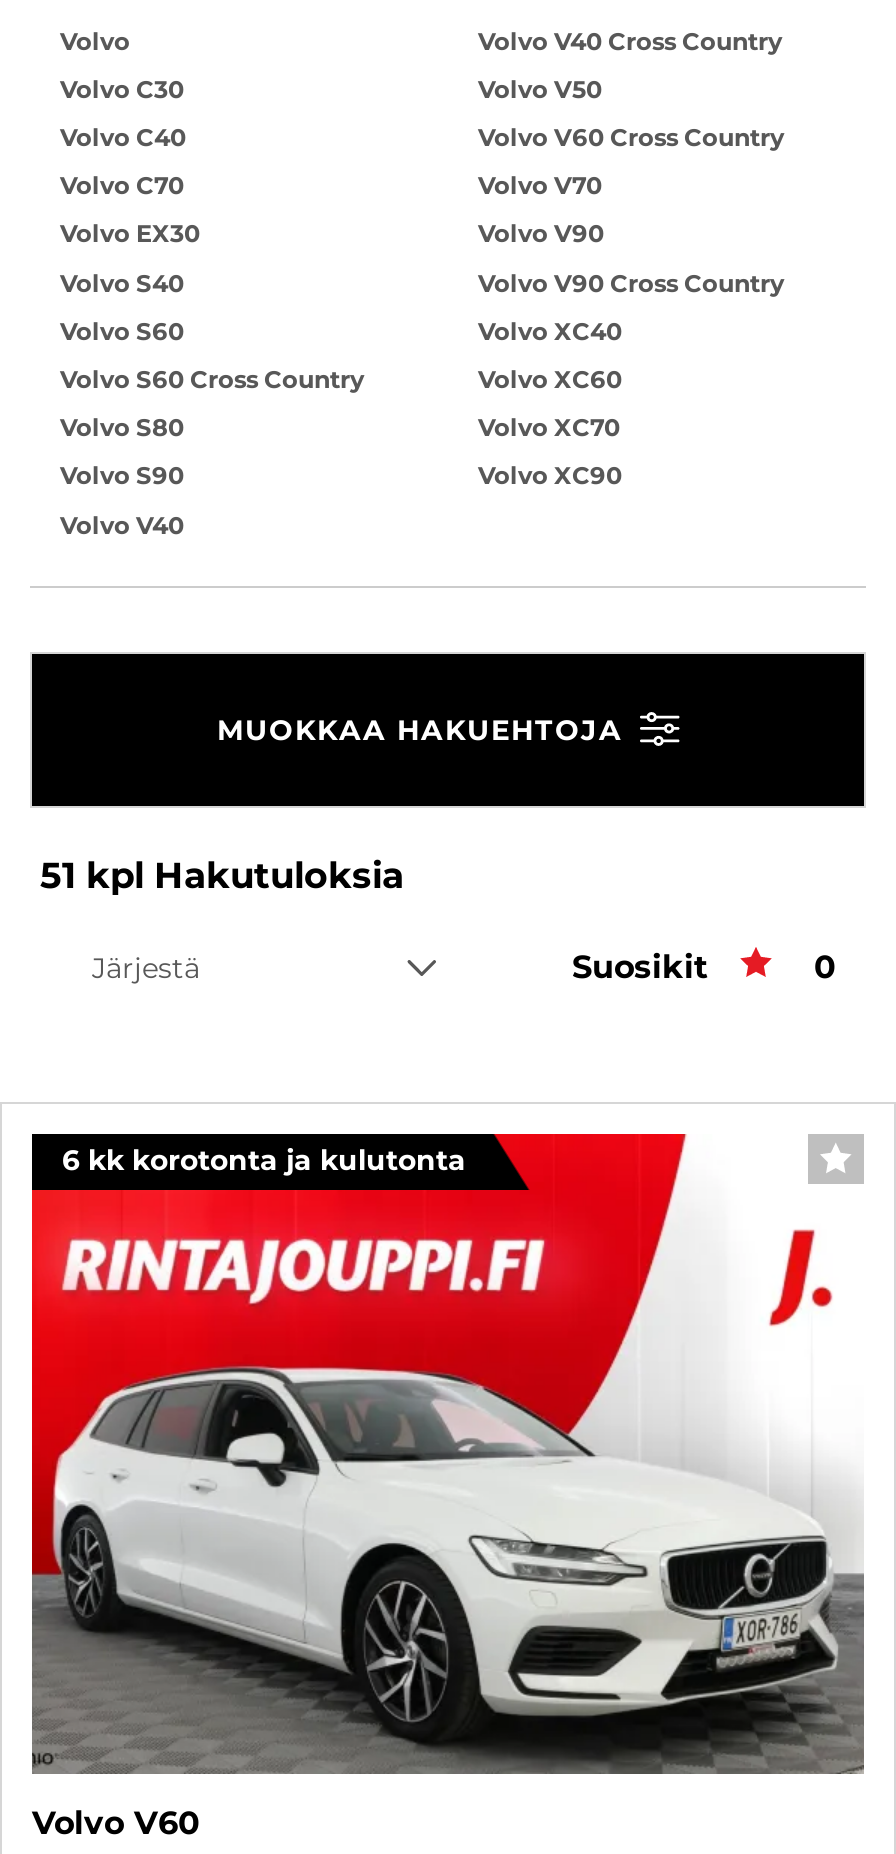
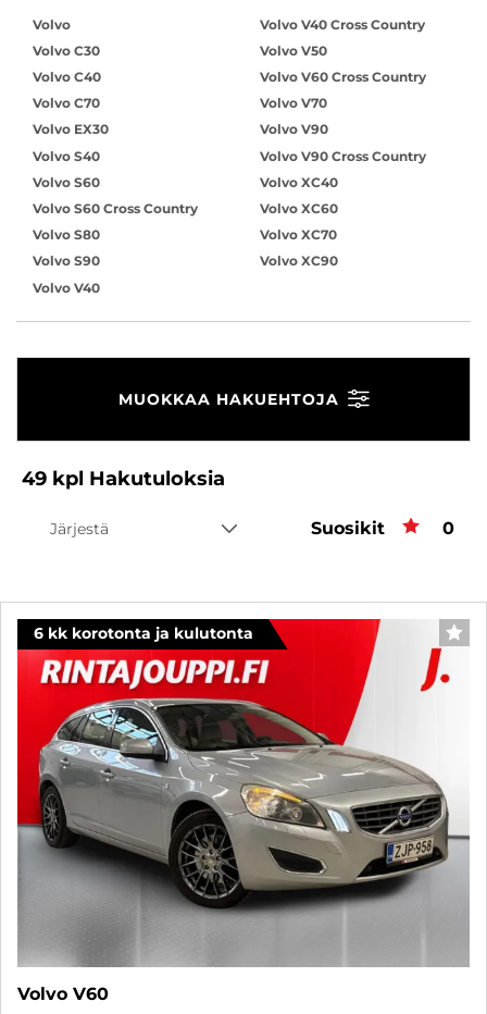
- 51 kpl Hakutuloksia
+ 49 kpl Hakutuloksia

- [image]
+ [image]
